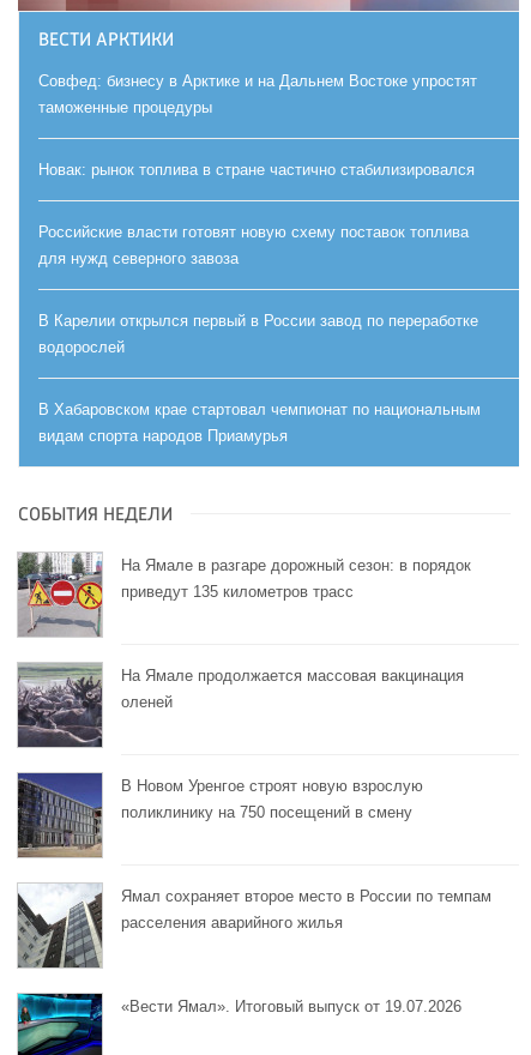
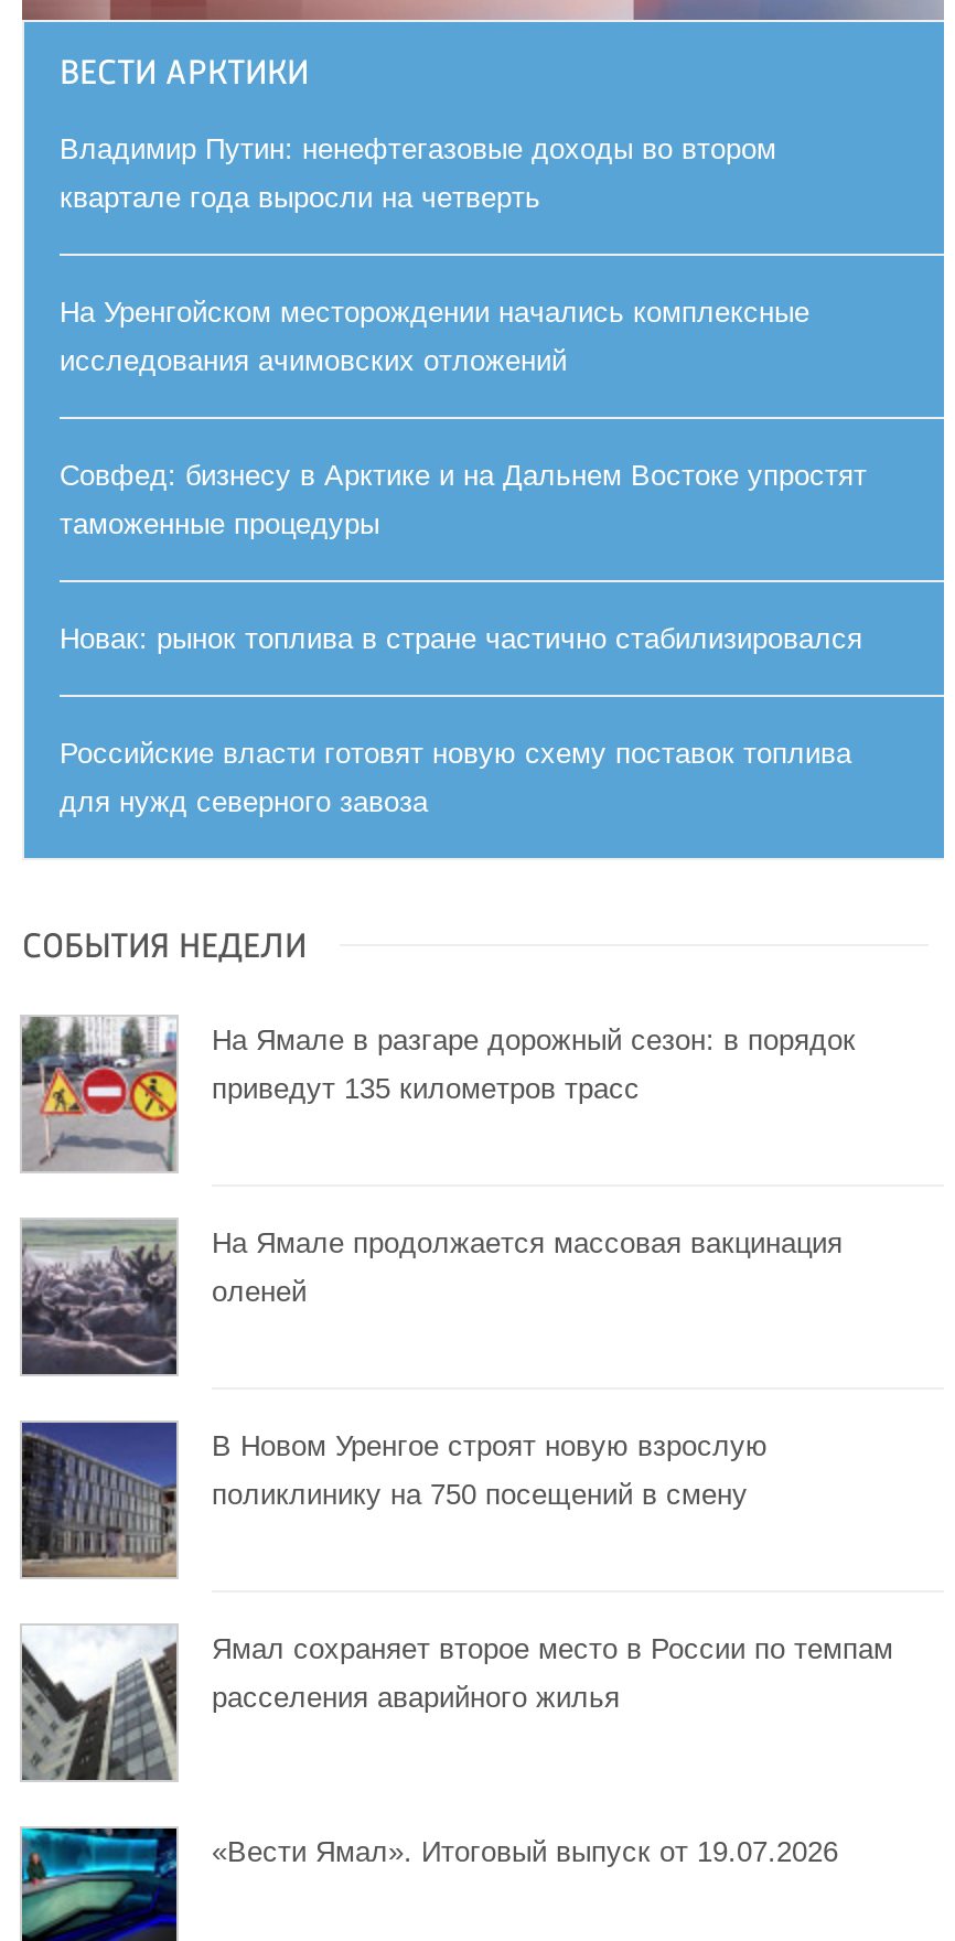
+ Владимир Путин: ненефтегазовые доходы во втором
+ квартале года выросли на четверть
+ На Уренгойском месторождении начались комплексные
+ исследования ачимовских отложений

moved down: Совфед: бизнесу в Арктике и на Дальнем Востоке упростят | таможенные процедуры | Новак: рынок топлива в стране частично стабилизировался | Российские власти готовят новую схему поставок топлива | для нужд северного завоза

- В Карелии открылся первый в России завод по переработке
- водорослей
- В Хабаровском крае стартовал чемпионат по национальным
- видам спорта народов Приамурья
